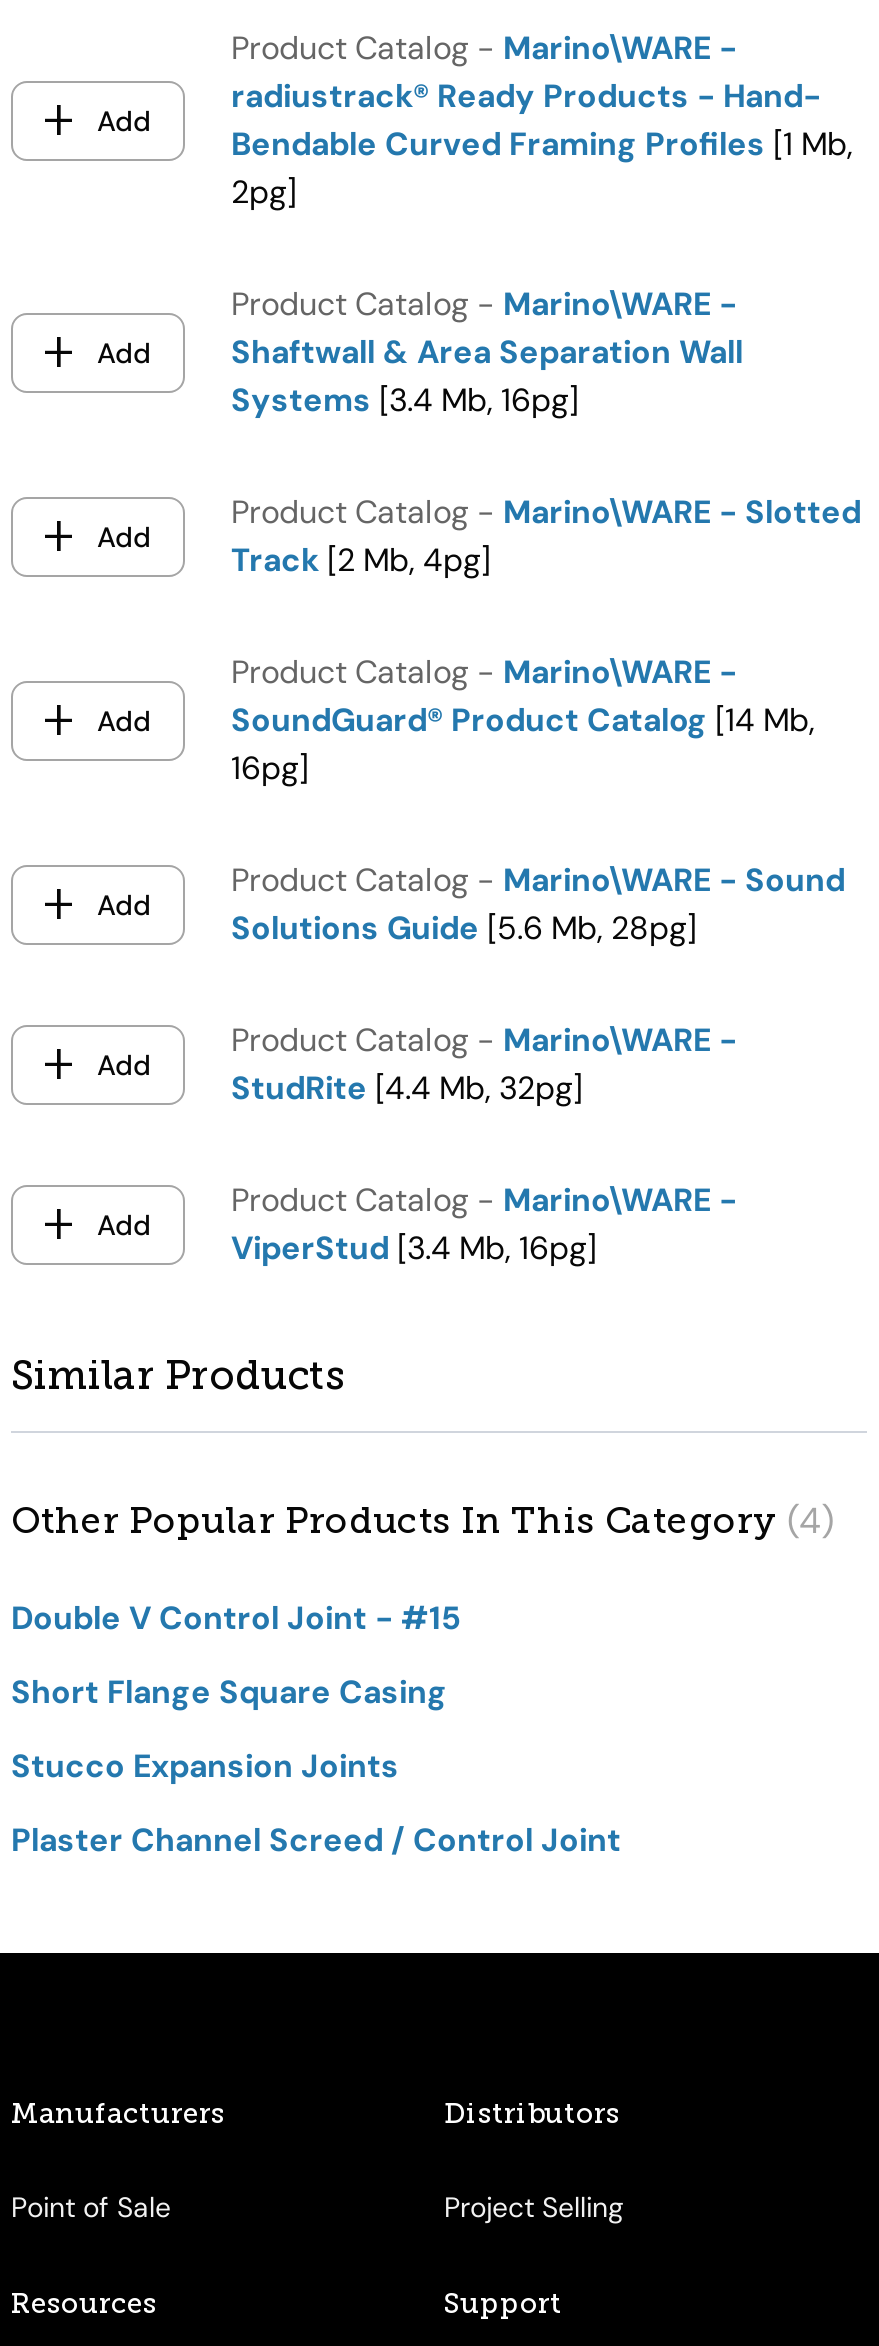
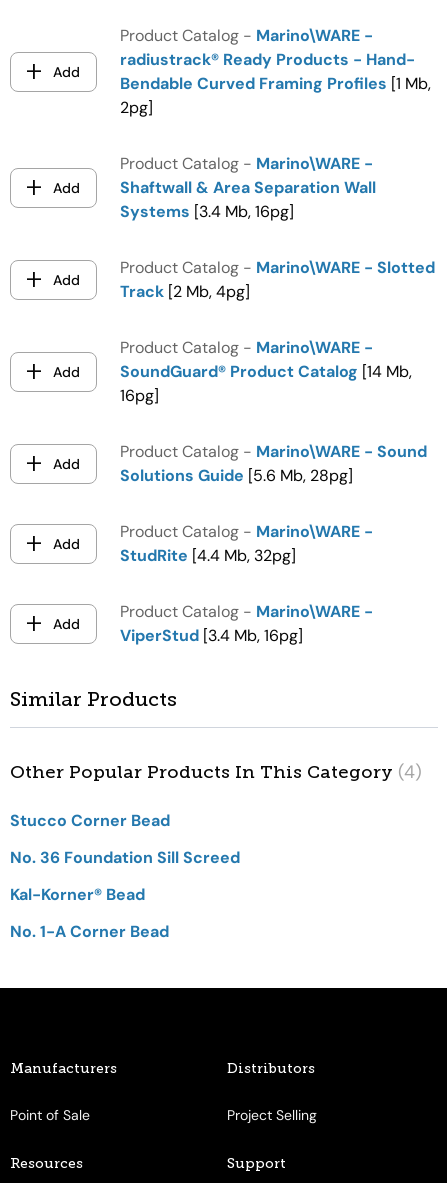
- Double V Control Joint - #15
+ Stucco Corner Bead

- Short Flange Square Casing
+ No. 36 Foundation Sill Screed

- Stucco Expansion Joints
+ Kal-Korner® Bead

- Plaster Channel Screed / Control Joint
+ No. 1-A Corner Bead
